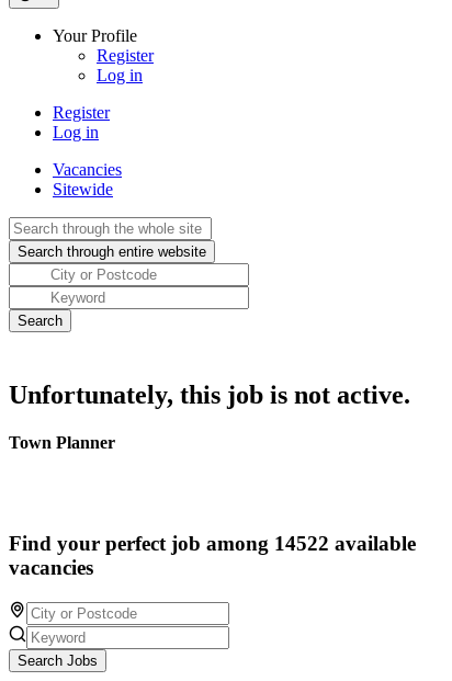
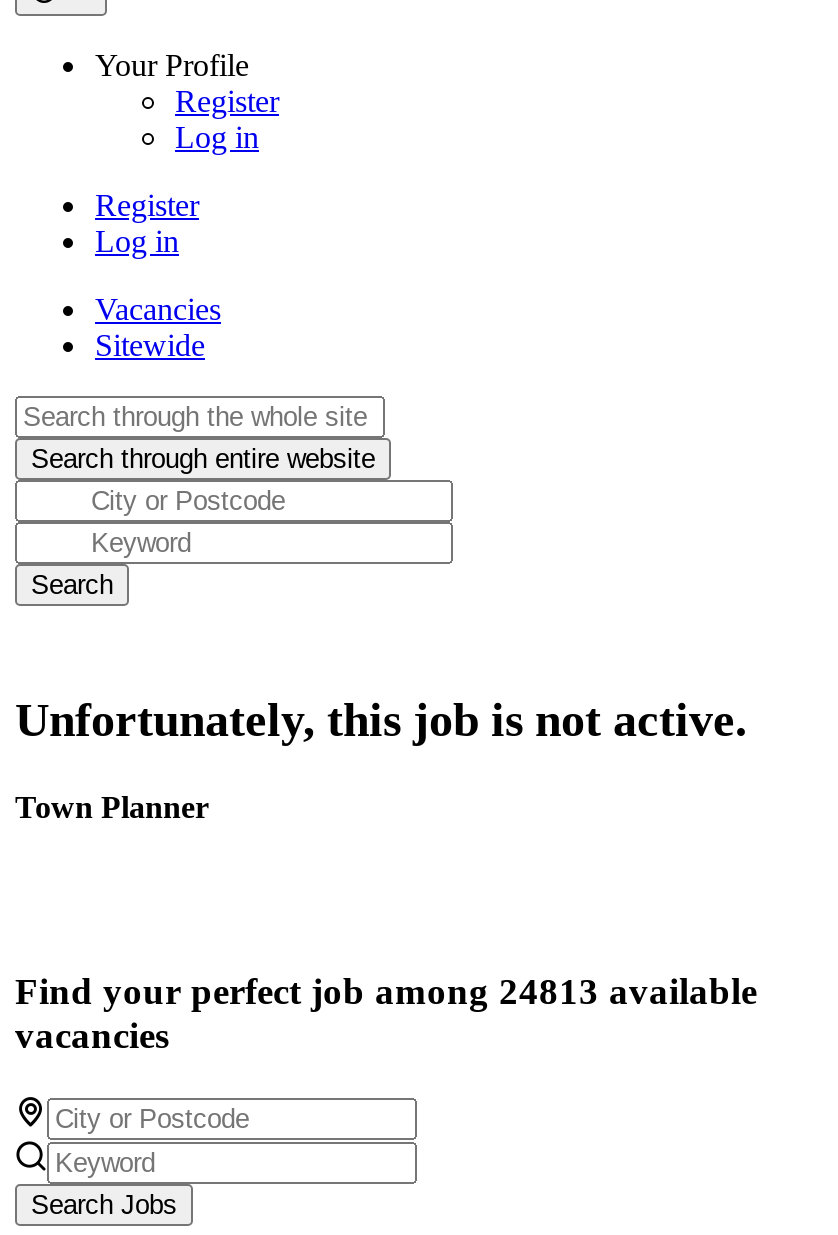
- Find your perfect job among 14522 available
+ Find your perfect job among 24813 available
